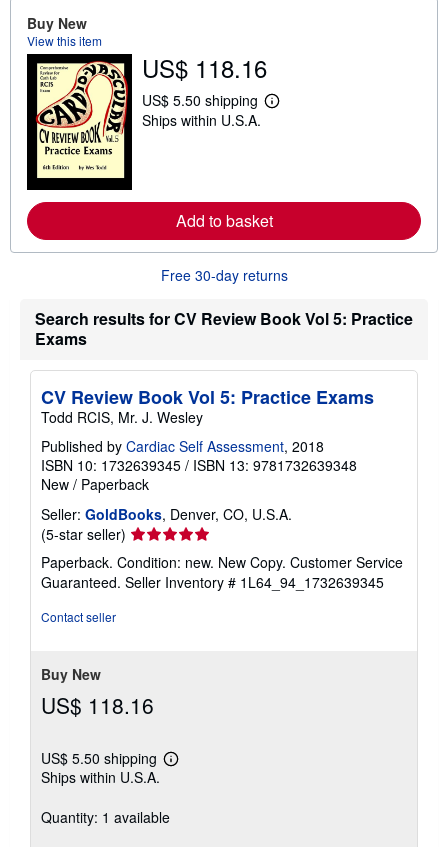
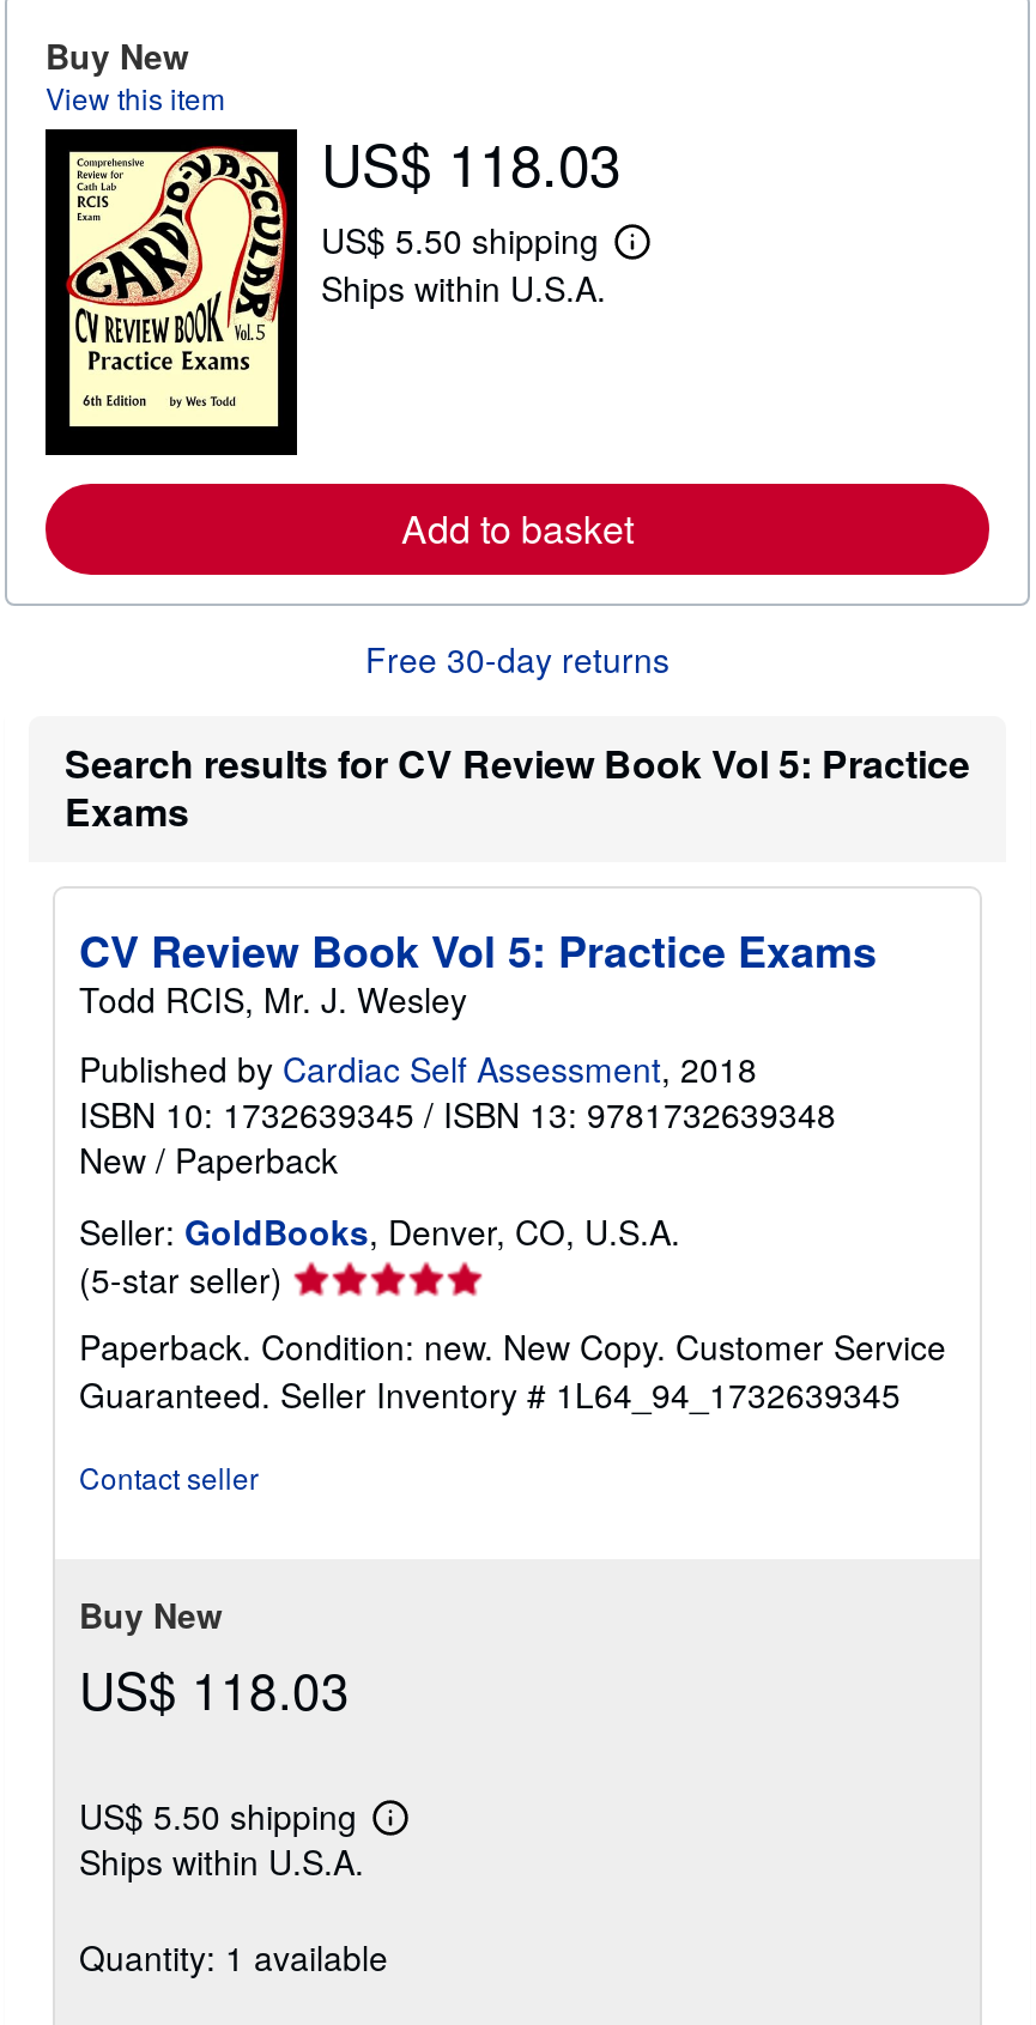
- US$ 118.16
+ US$ 118.03

- US$ 118.16
+ US$ 118.03
